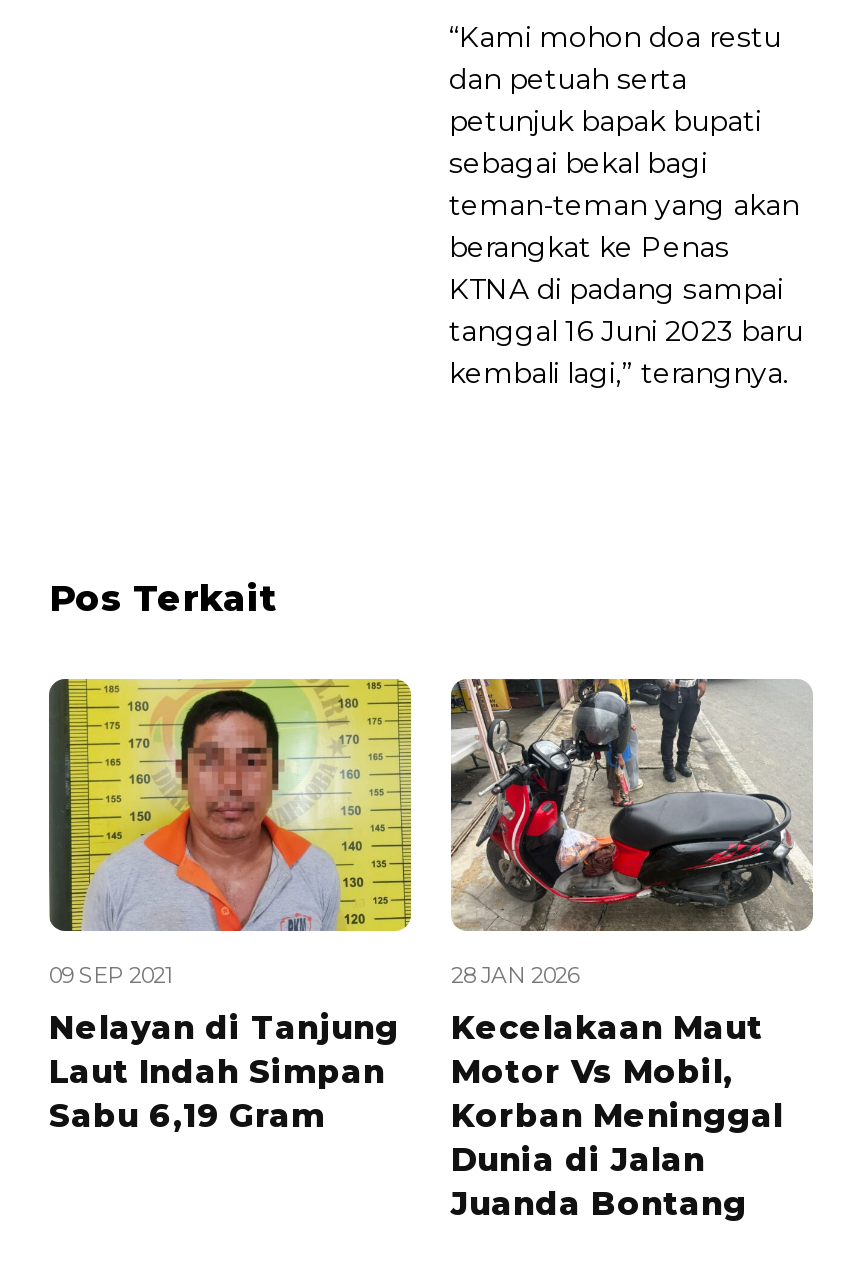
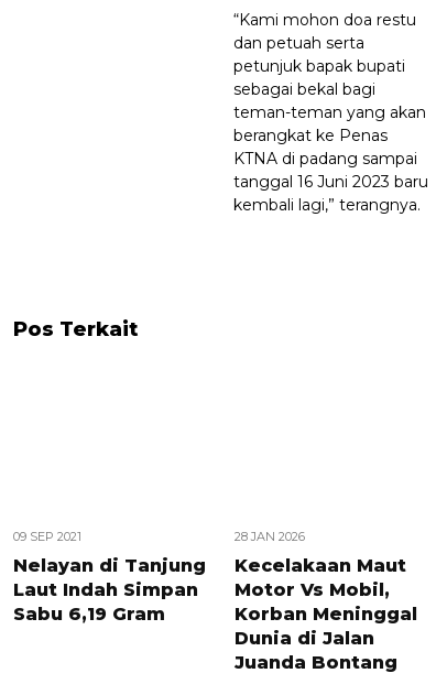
- [image]

- [image]
